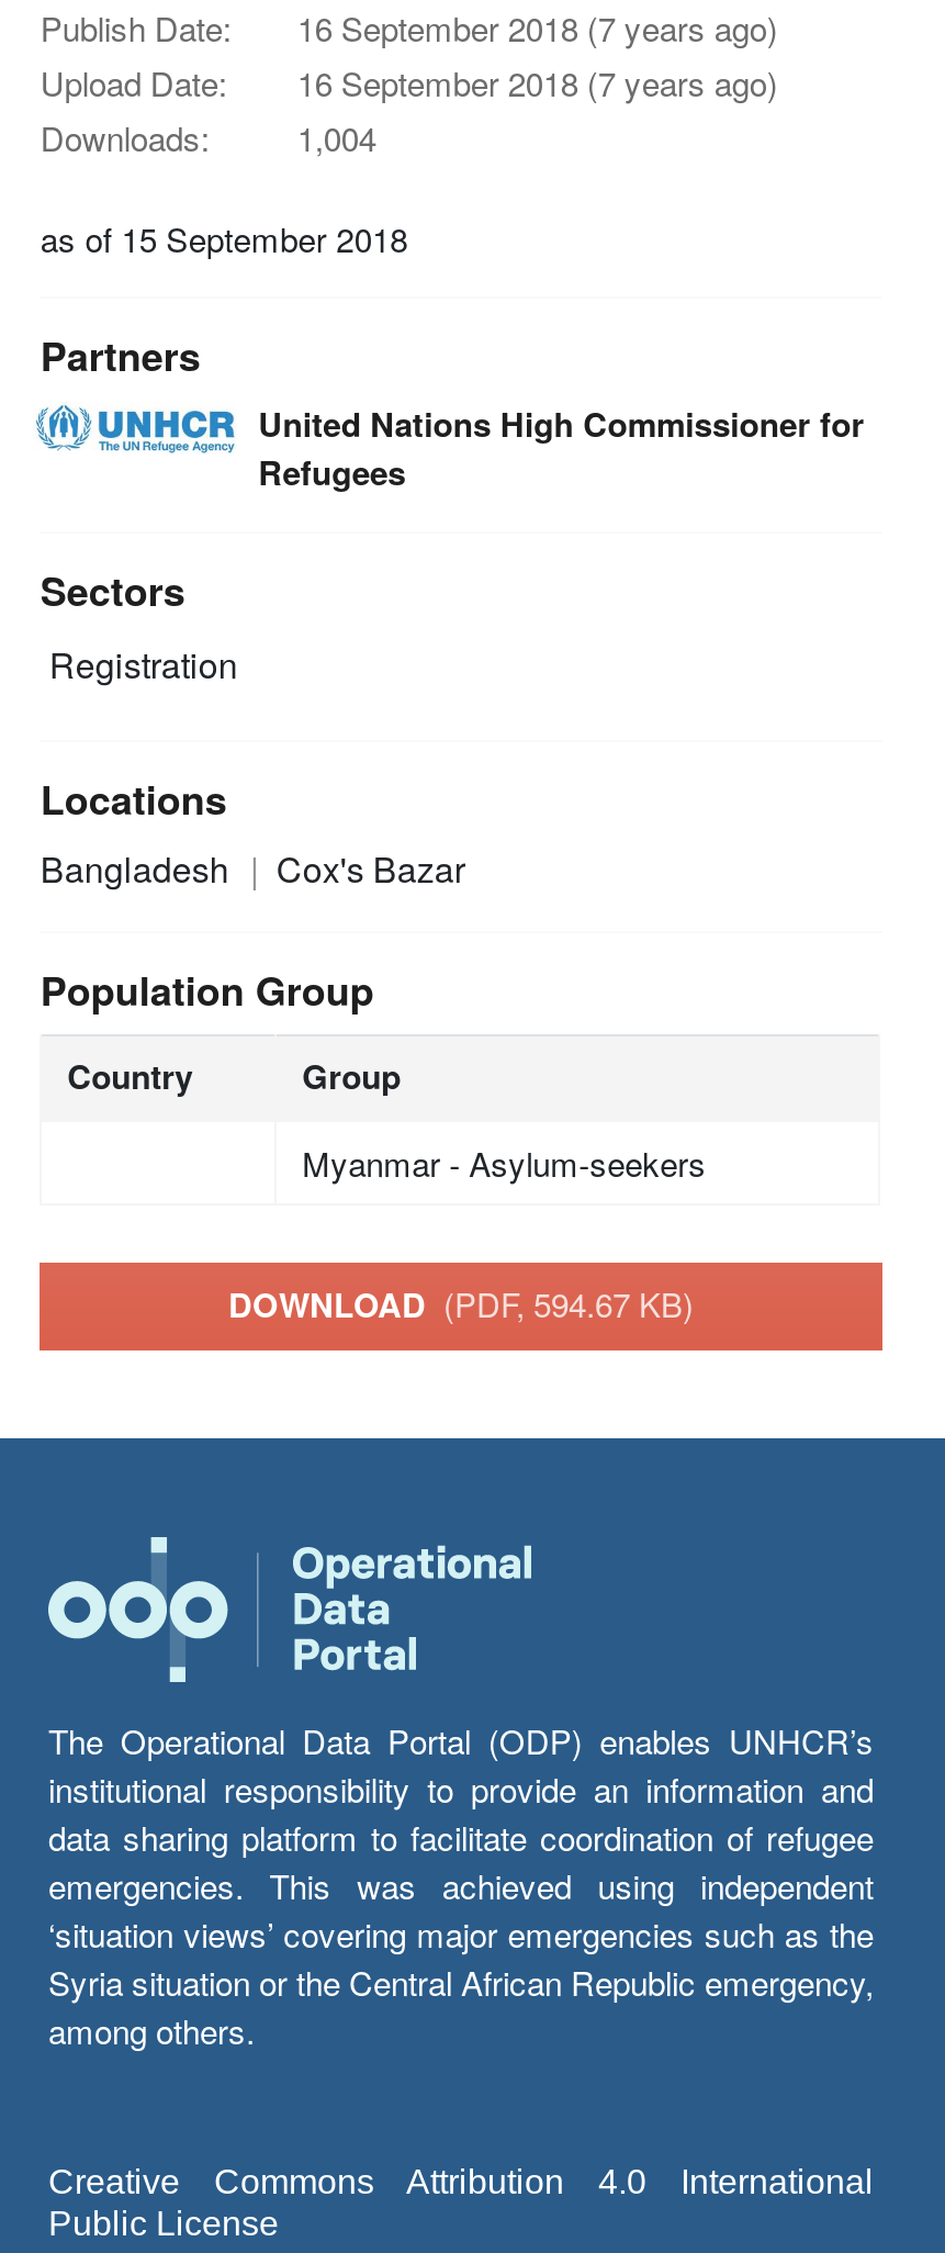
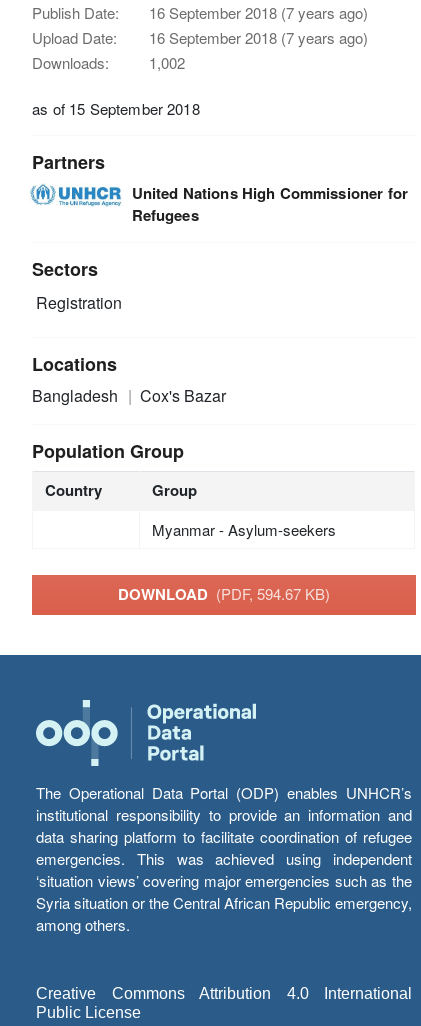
- Downloads: 1,004
+ Downloads: 1,002
